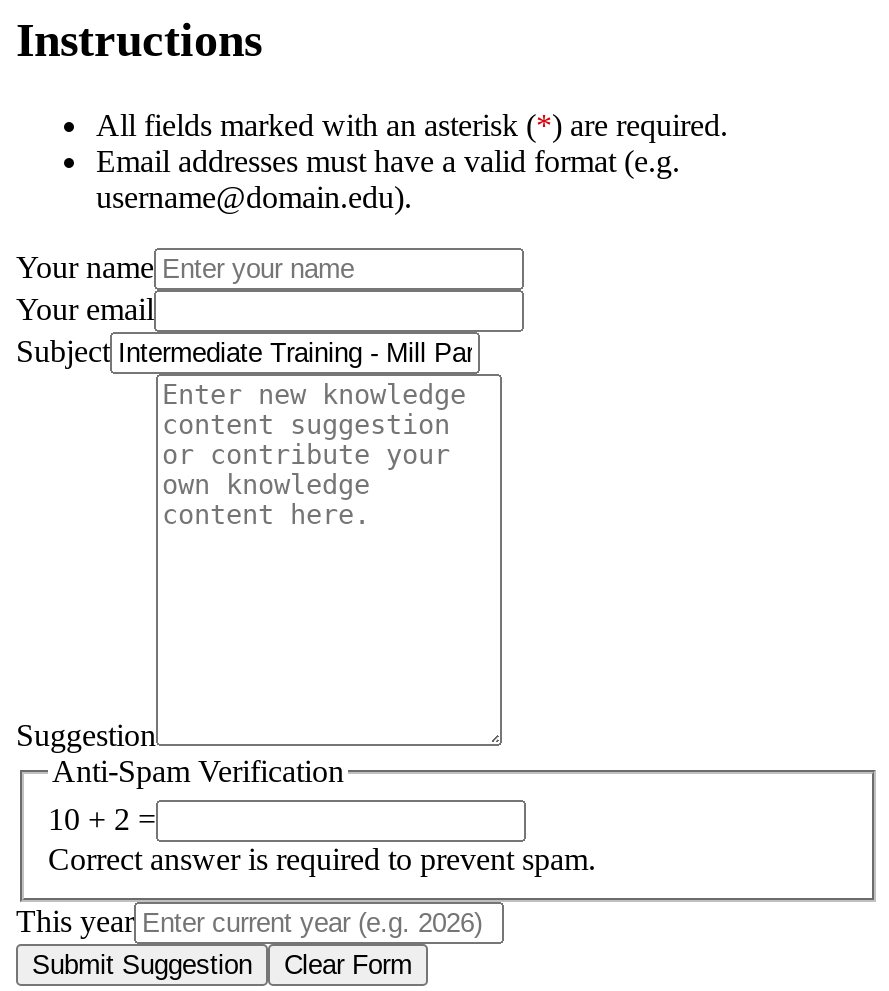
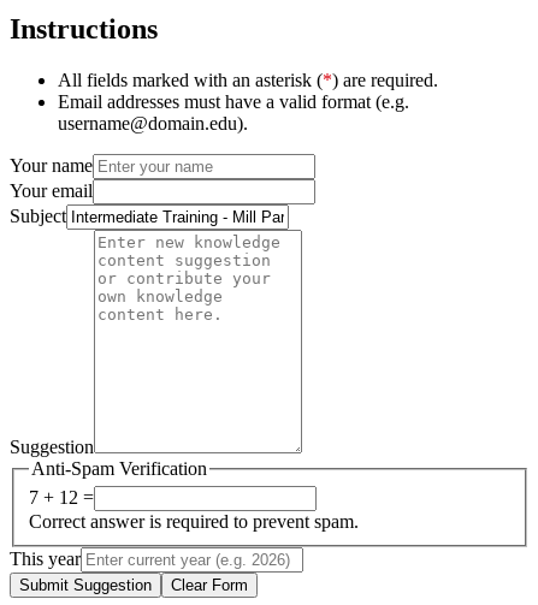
- 10 + 2 =
+ 7 + 12 =
